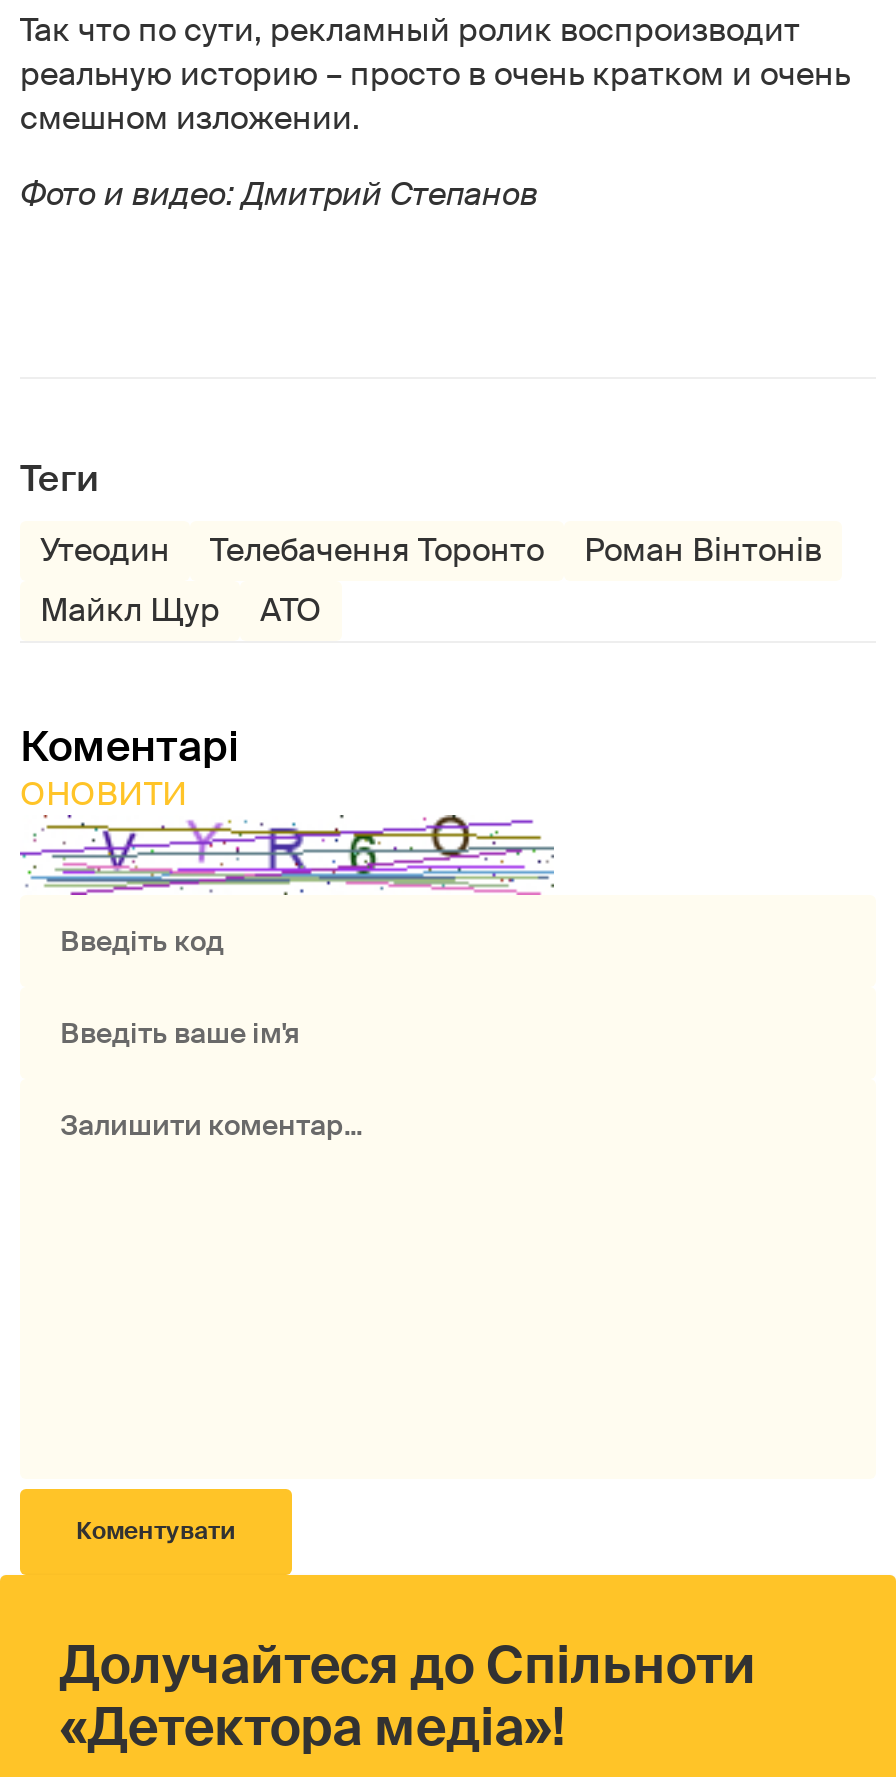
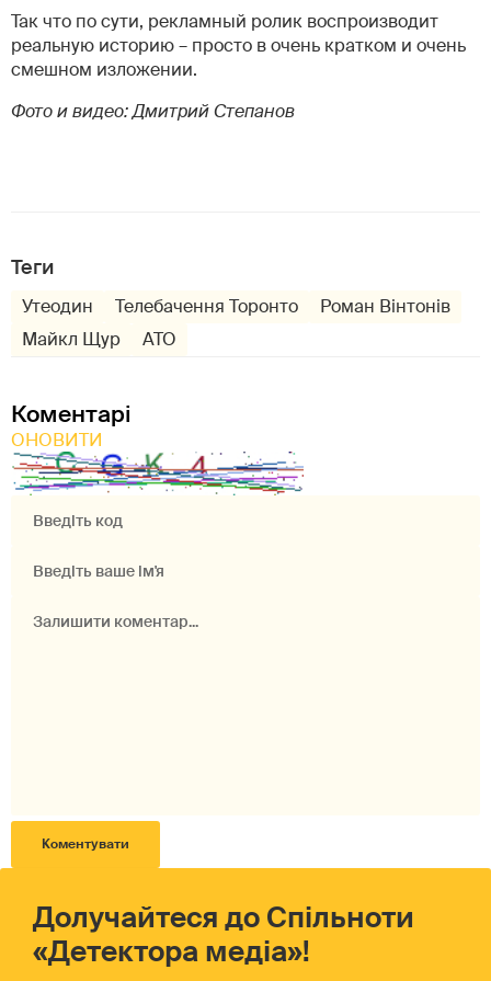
- [image]
+ [image]
